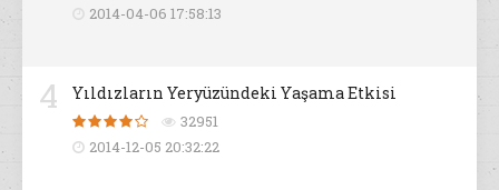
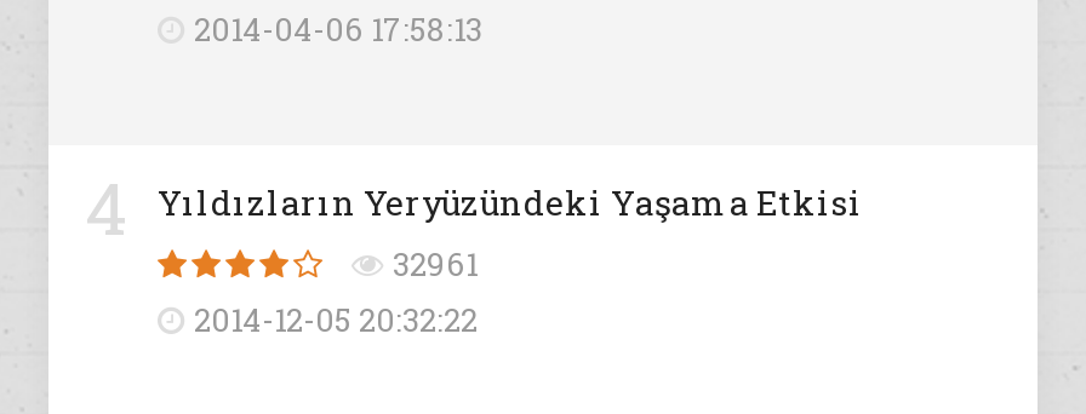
- 32951
+ 32961
